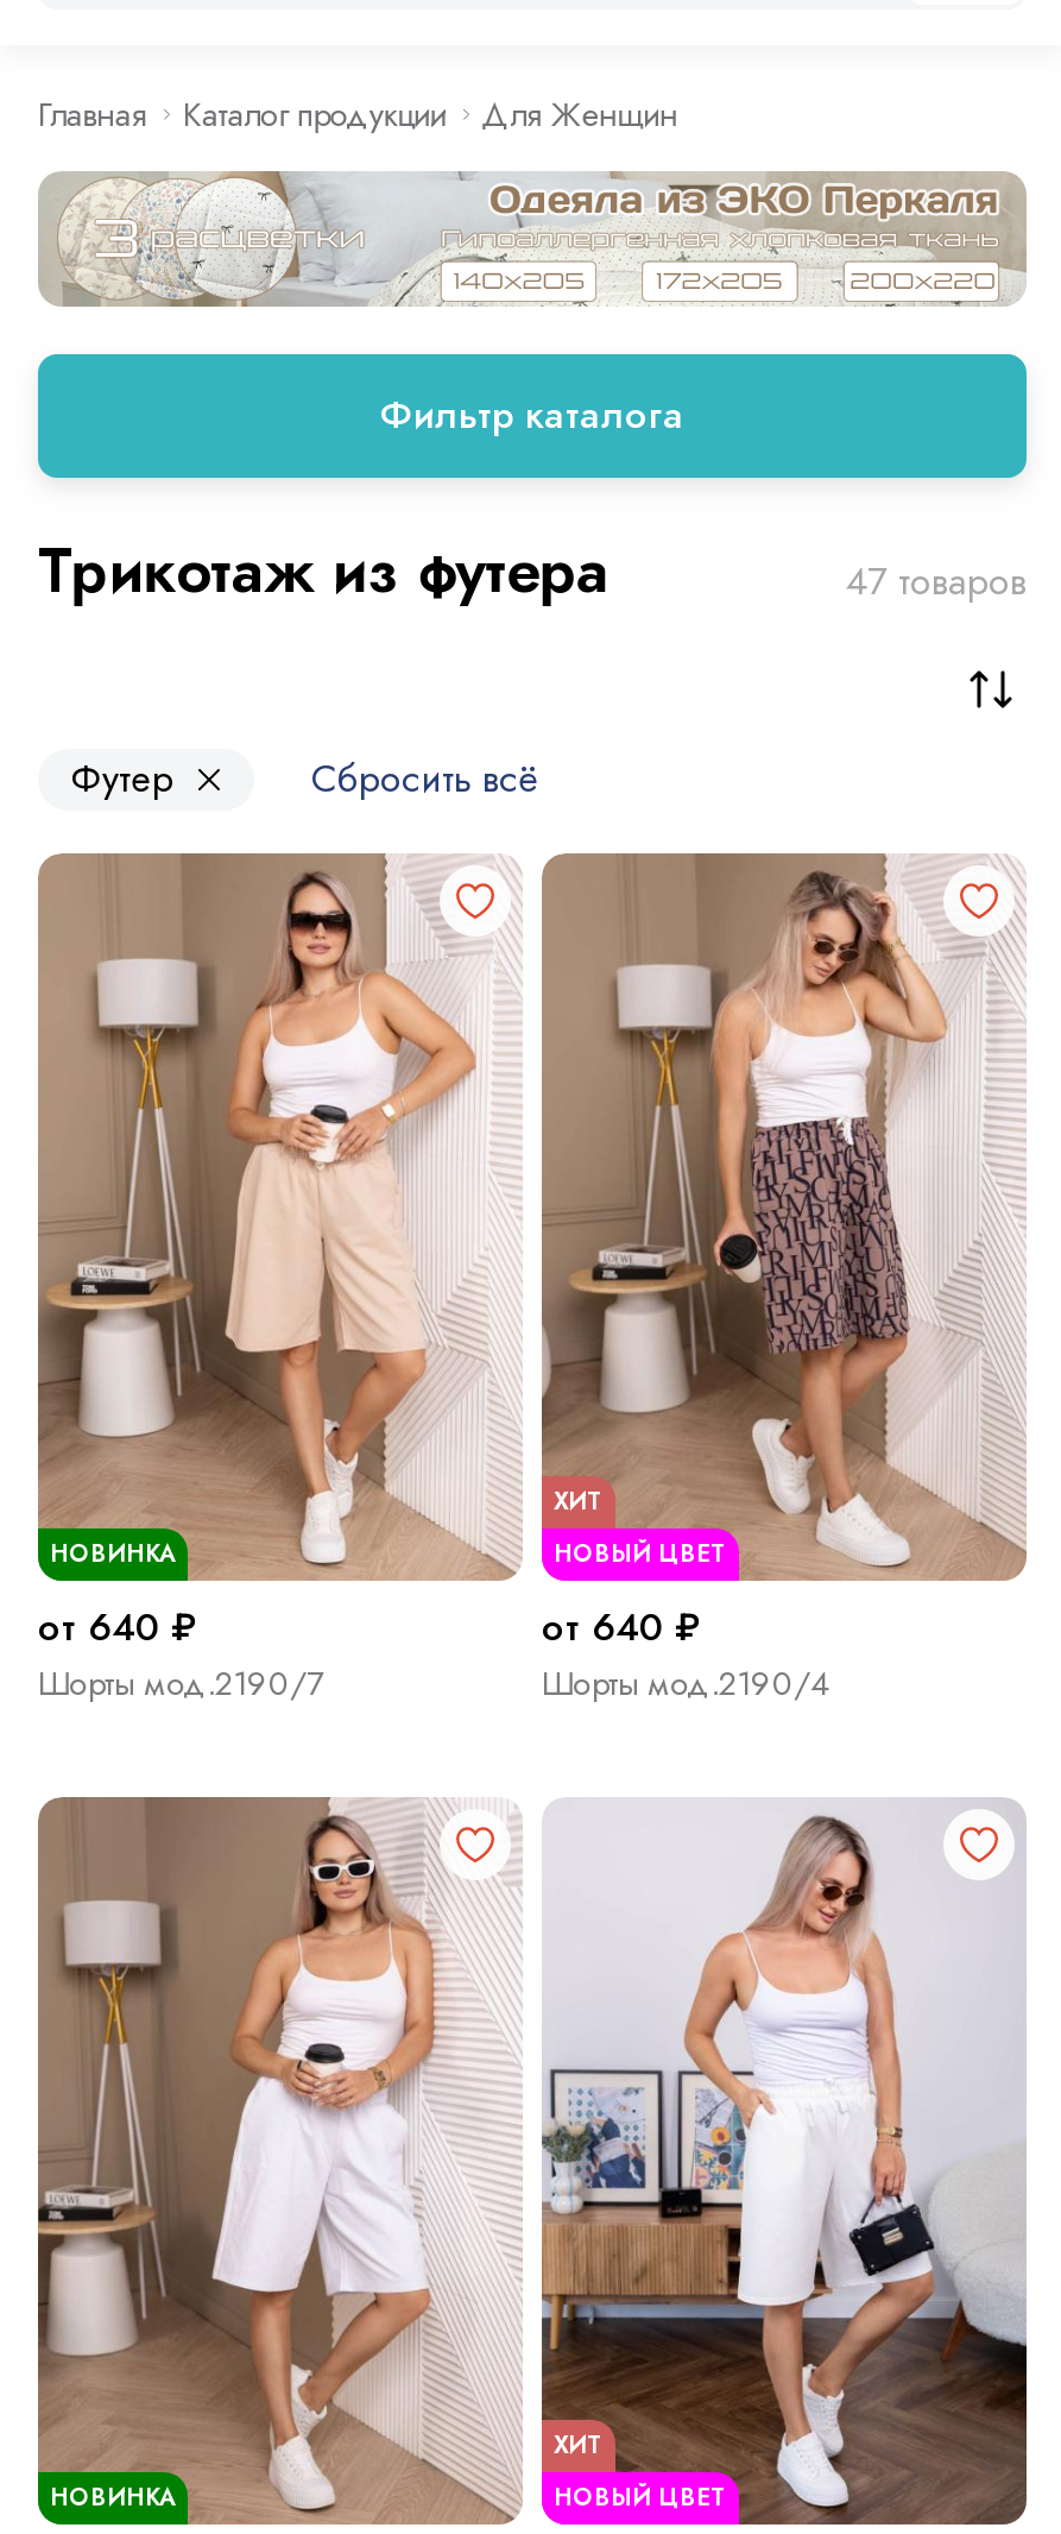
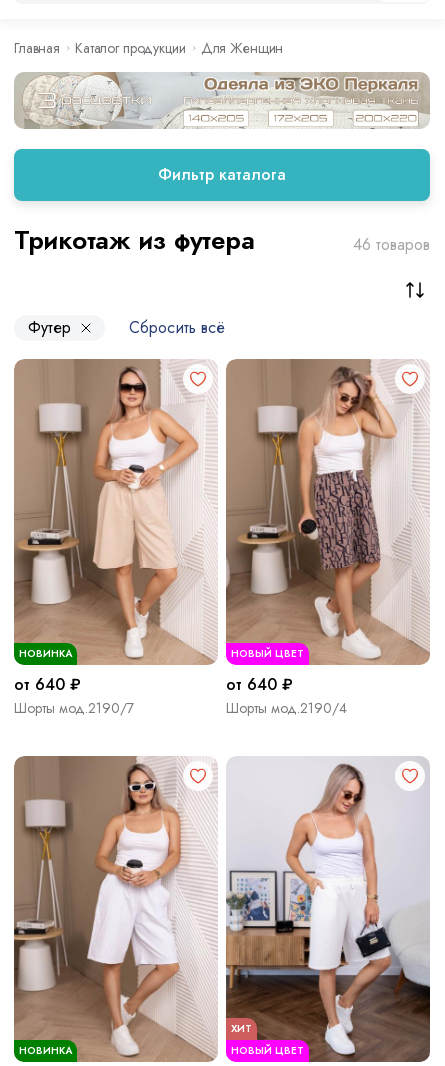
- 47 товаров
+ 46 товаров

- ХИТ
